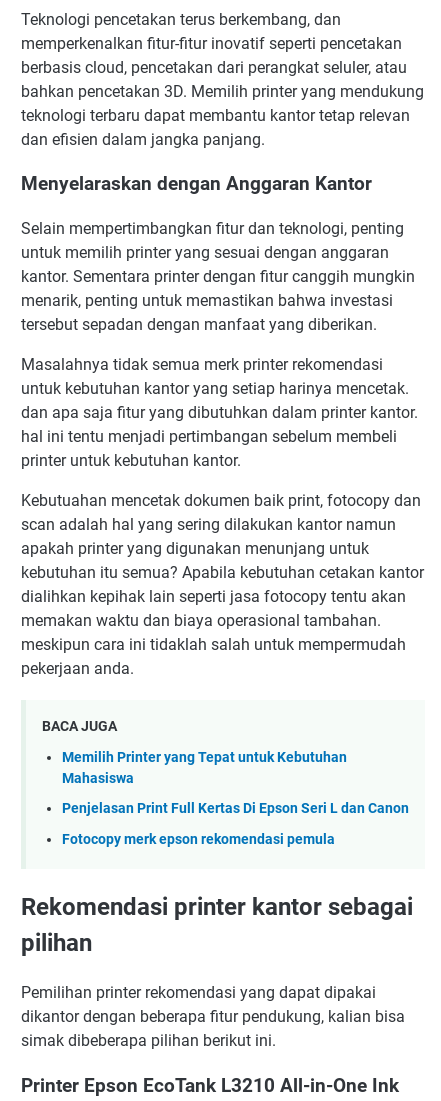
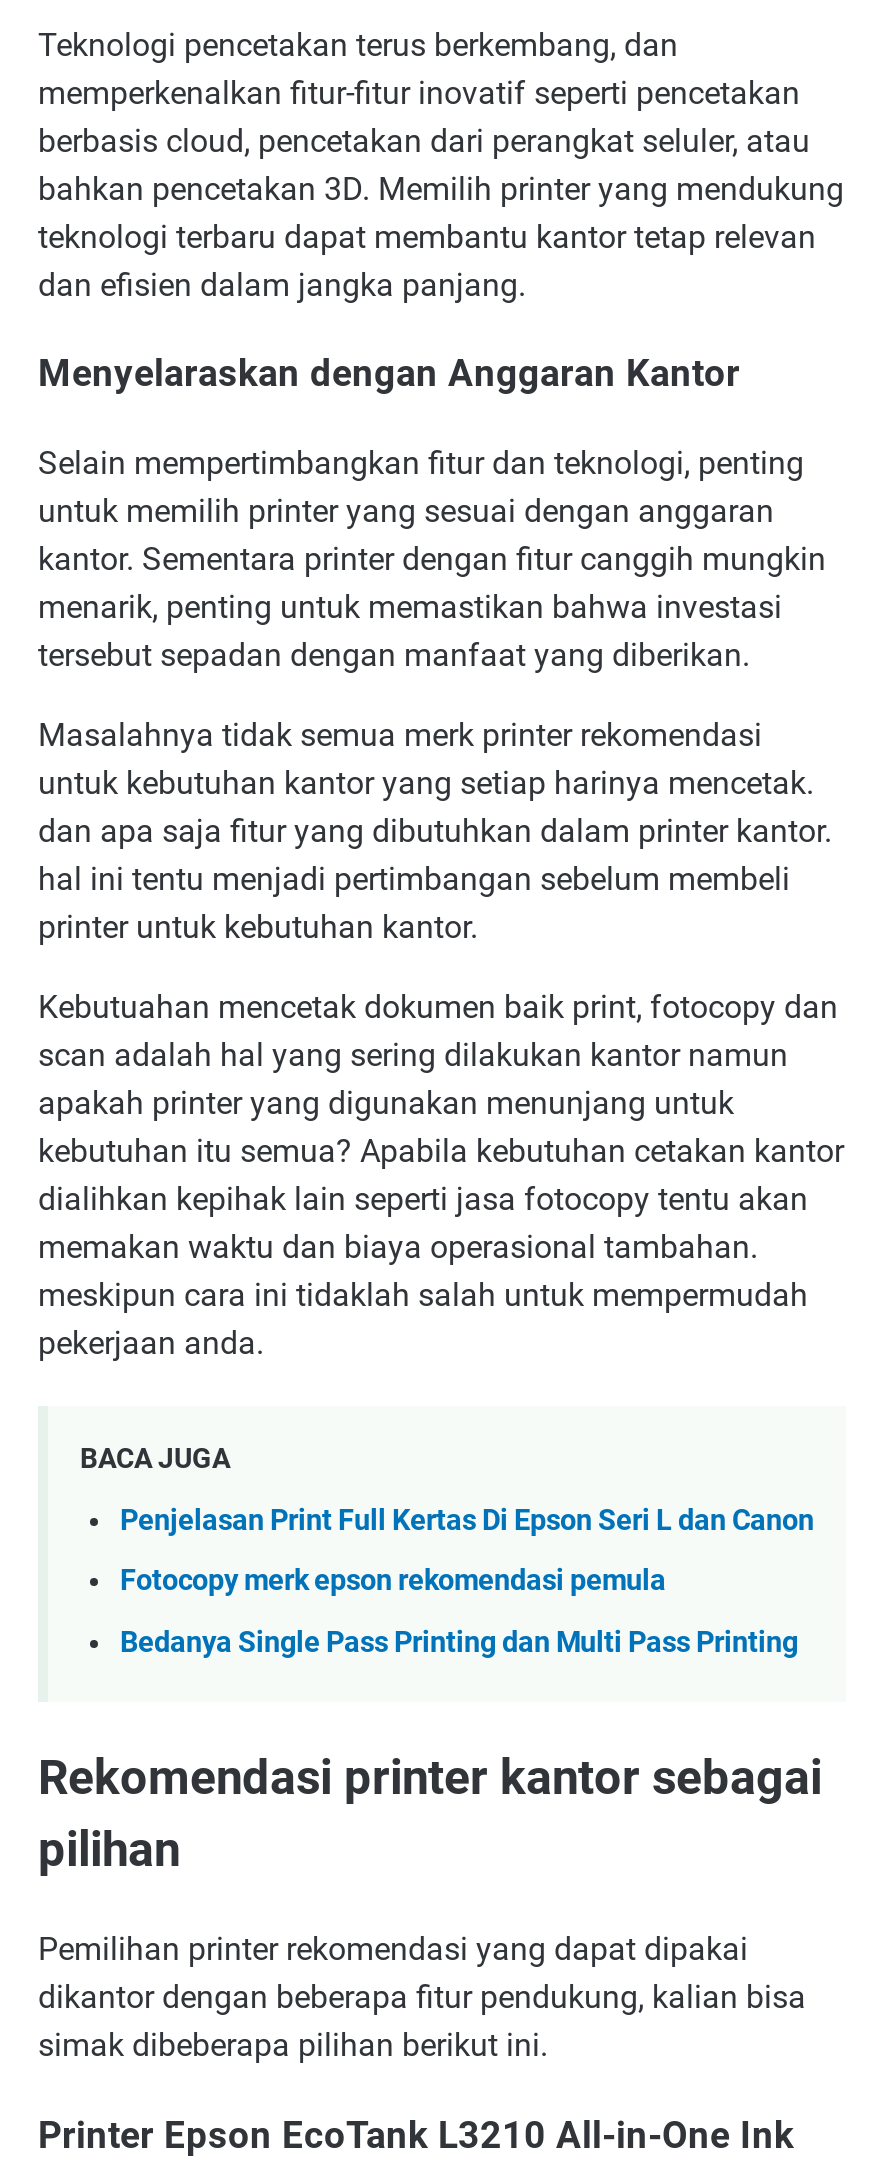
- Memilih Printer yang Tepat untuk Kebutuhan
- Mahasiswa

moved up: Penjelasan Print Full Kertas Di Epson Seri L dan Canon | Fotocopy merk epson rekomendasi pemula

+ Bedanya Single Pass Printing dan Multi Pass Printing
